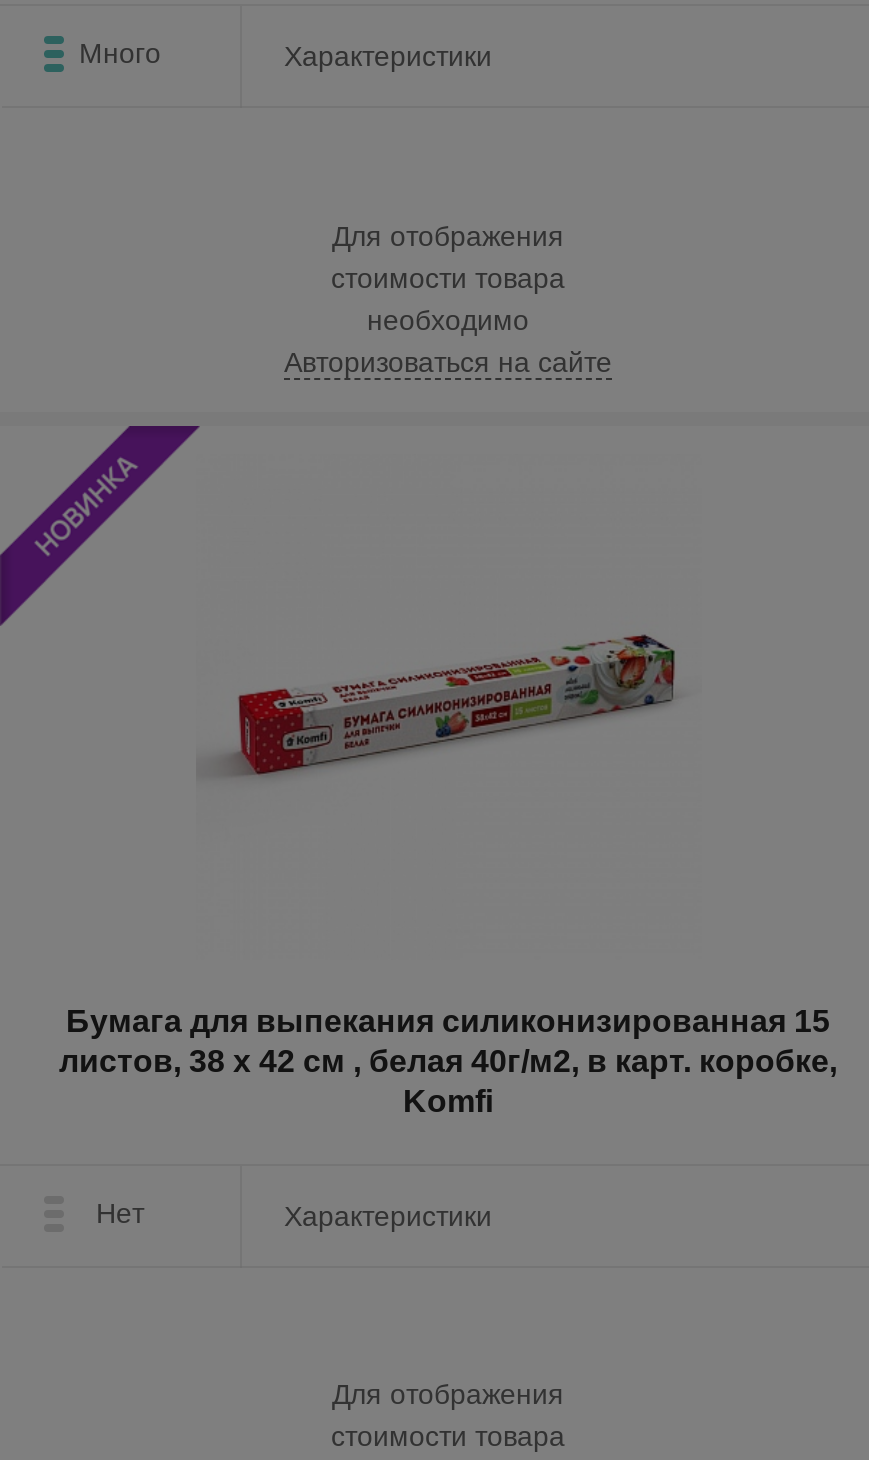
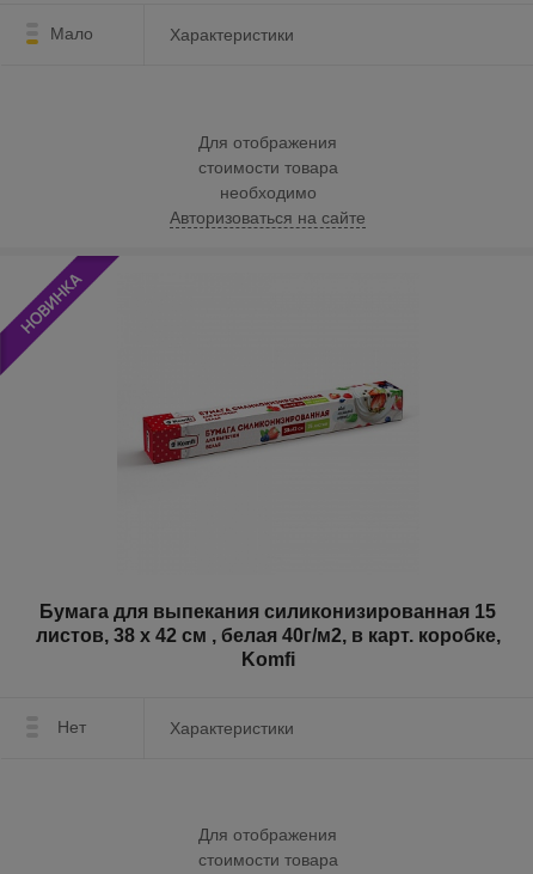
- Много
+ Мало
